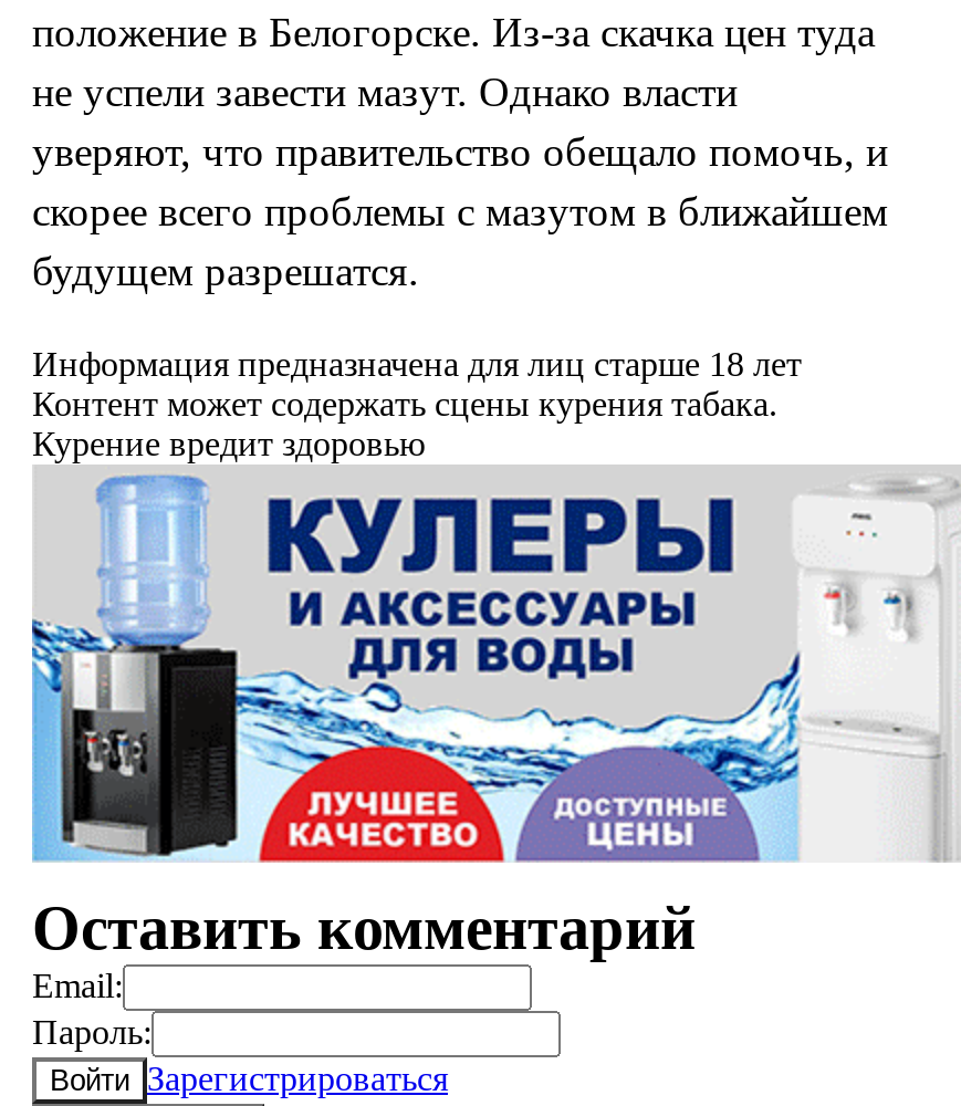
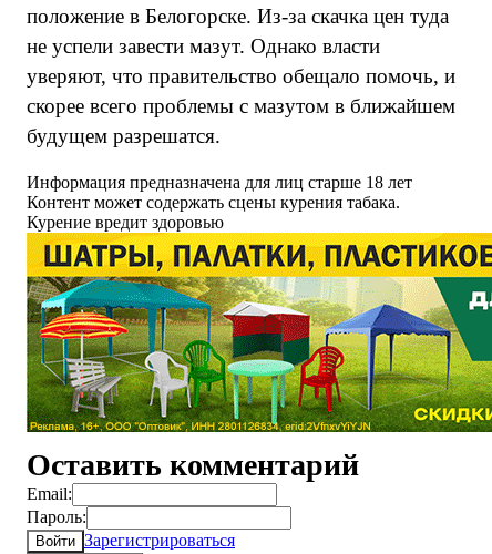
- [image]
+ [image]
